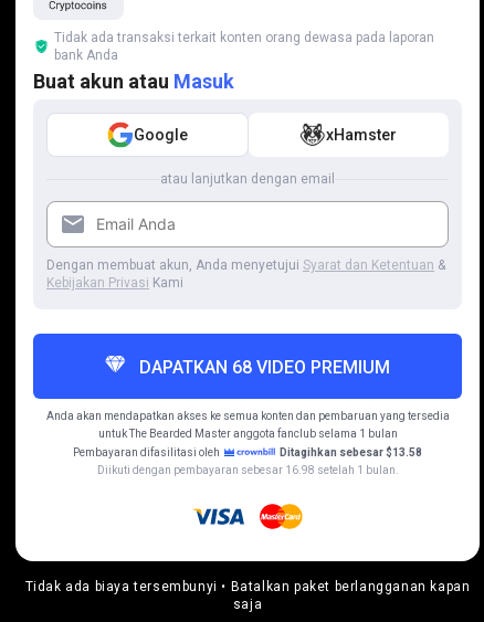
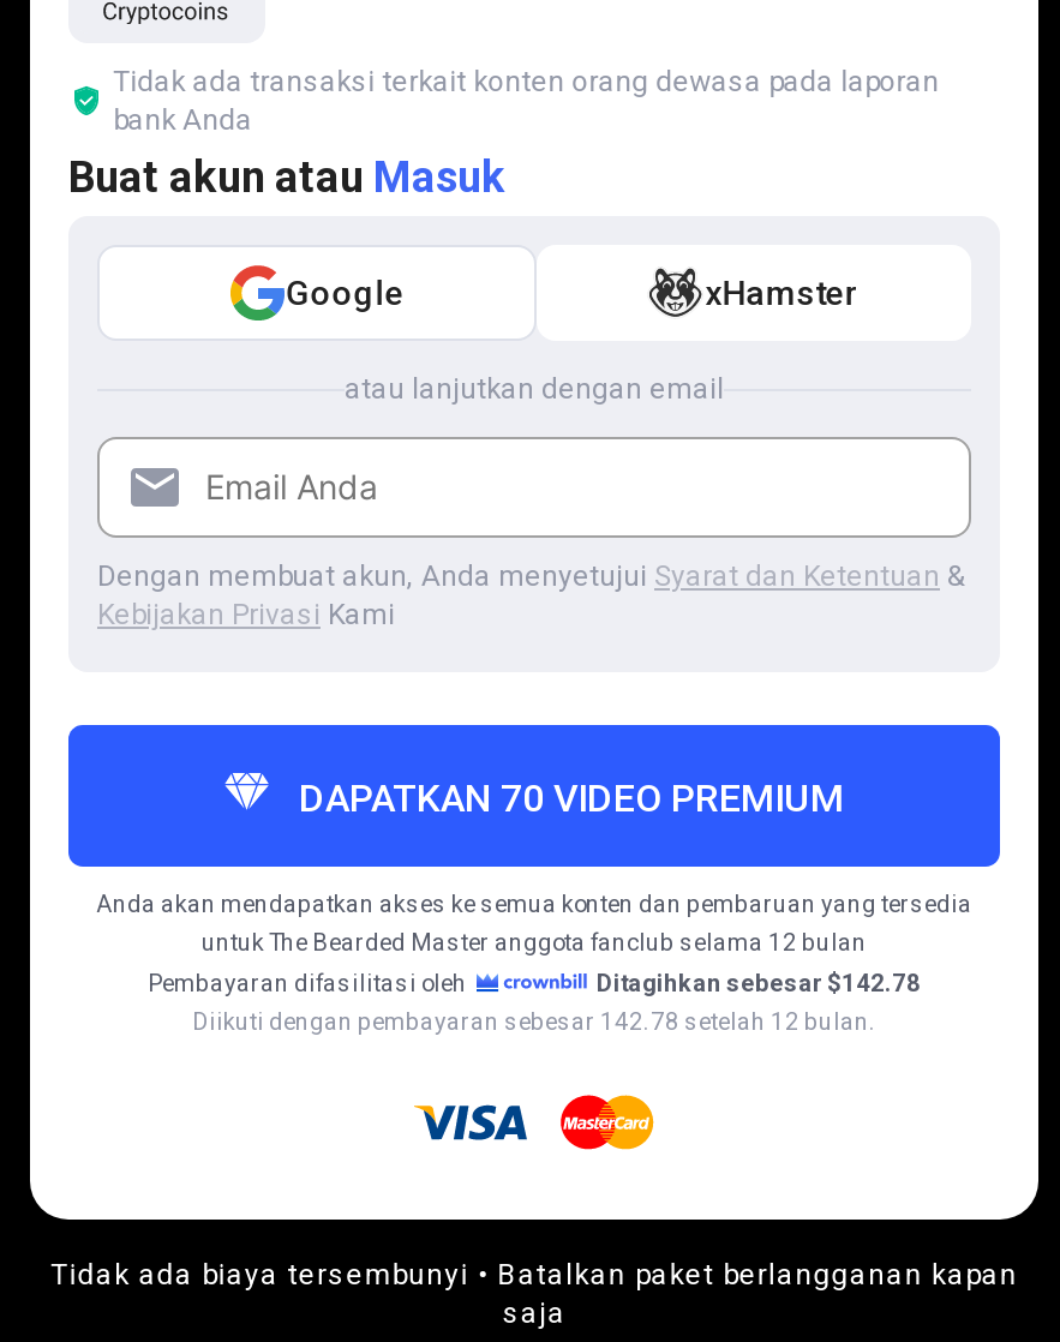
- DAPATKAN 68 VIDEO PREMIUM
+ DAPATKAN 70 VIDEO PREMIUM

- untuk The Bearded Master anggota fanclub selama 1 bulan
+ untuk The Bearded Master anggota fanclub selama 12 bulan

- Ditagihkan sebesar $13.58
+ Ditagihkan sebesar $142.78

- Diikuti dengan pembayaran sebesar 16.98 setelah 1 bulan.
+ Diikuti dengan pembayaran sebesar 142.78 setelah 12 bulan.
